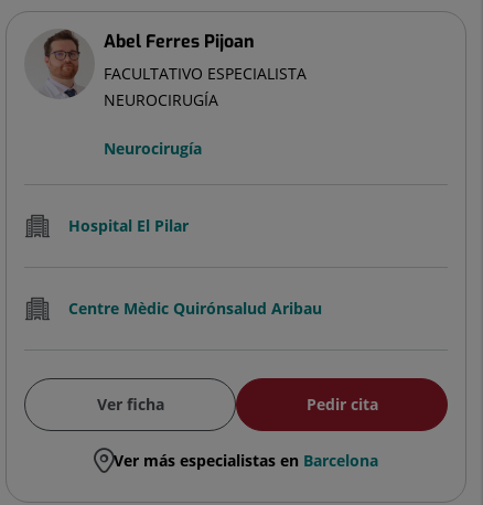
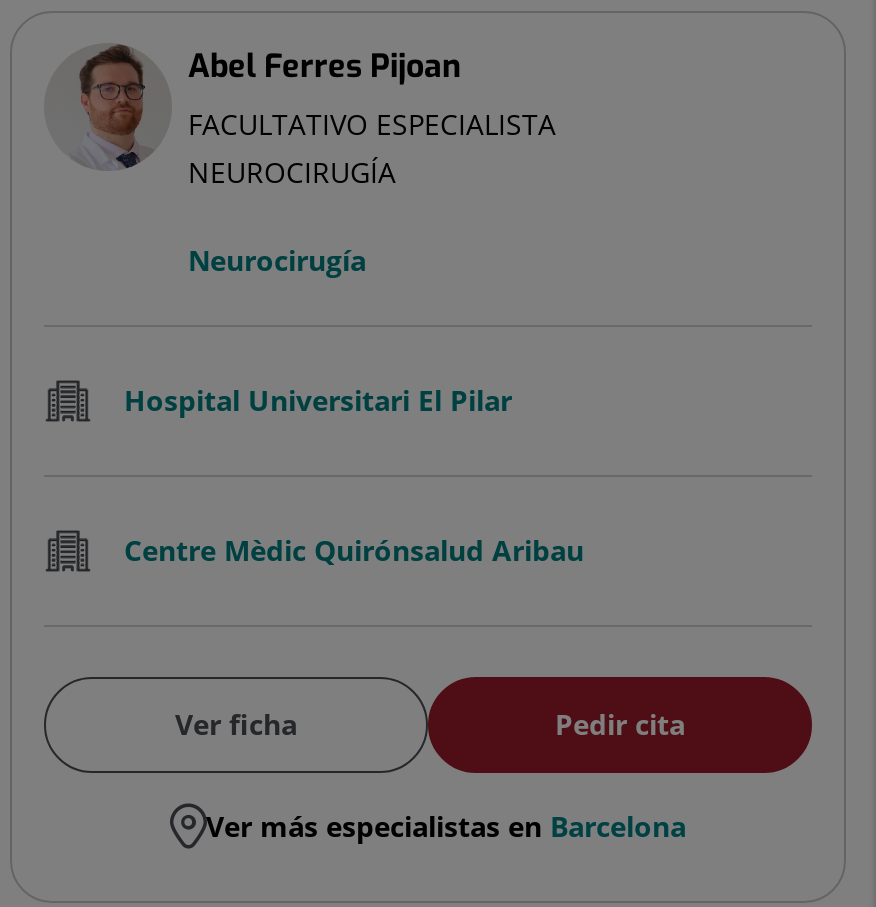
- Hospital El Pilar
+ Hospital Universitari El Pilar
